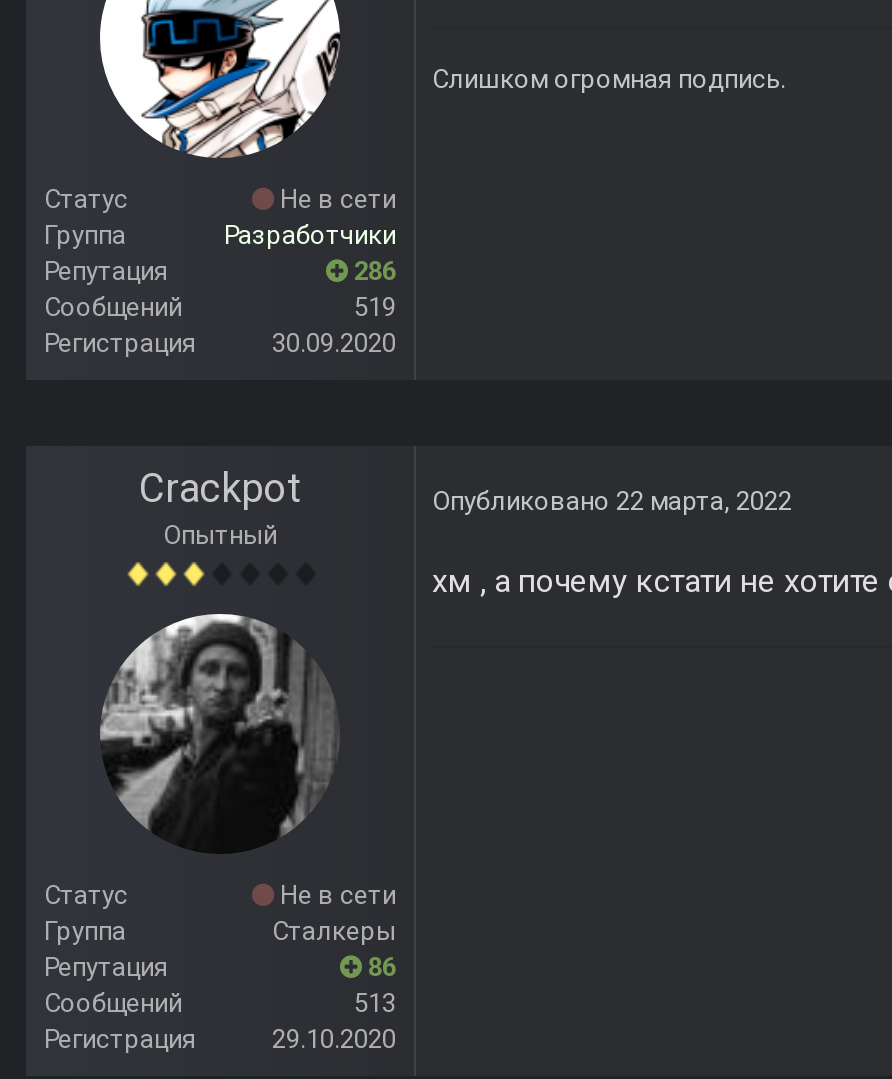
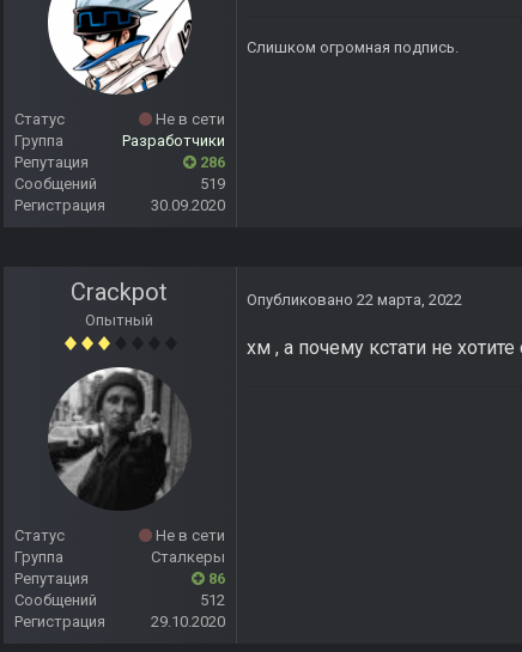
- 513
+ 512
